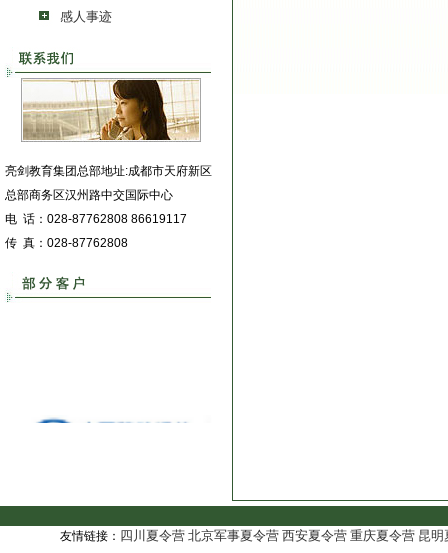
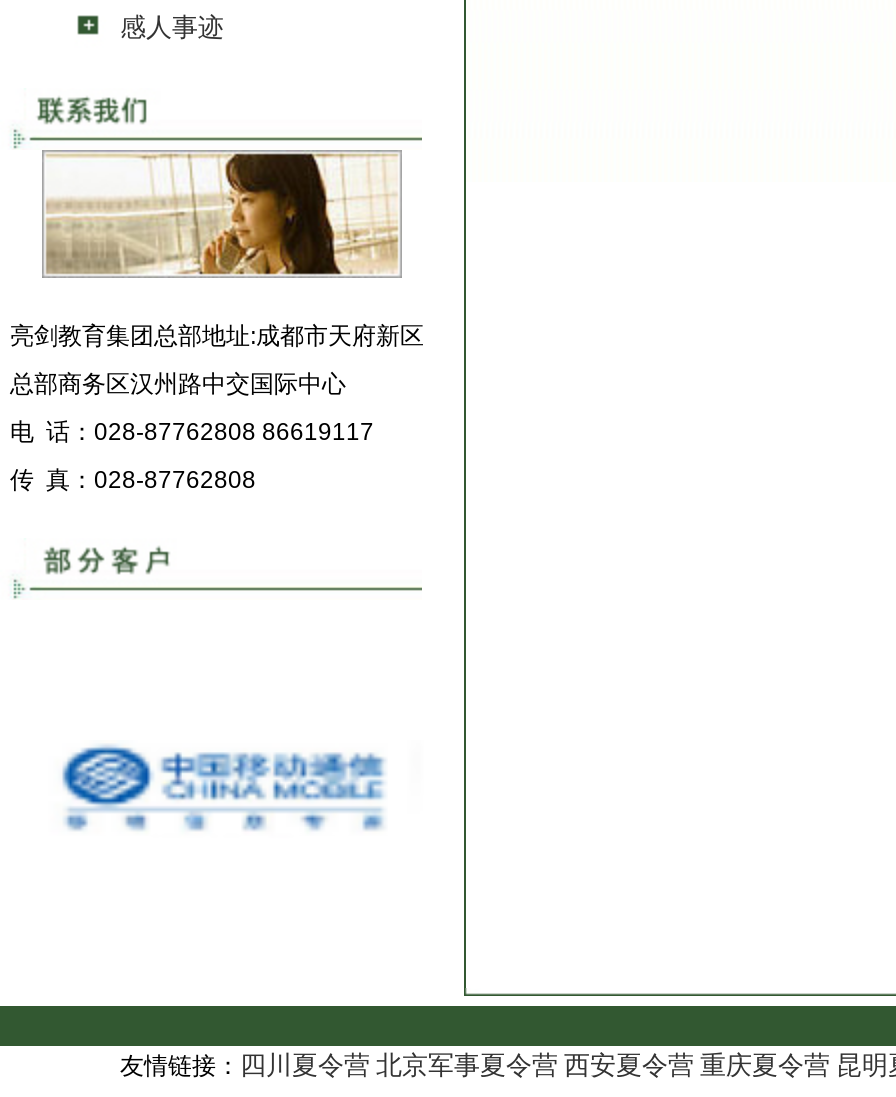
+ [image]
